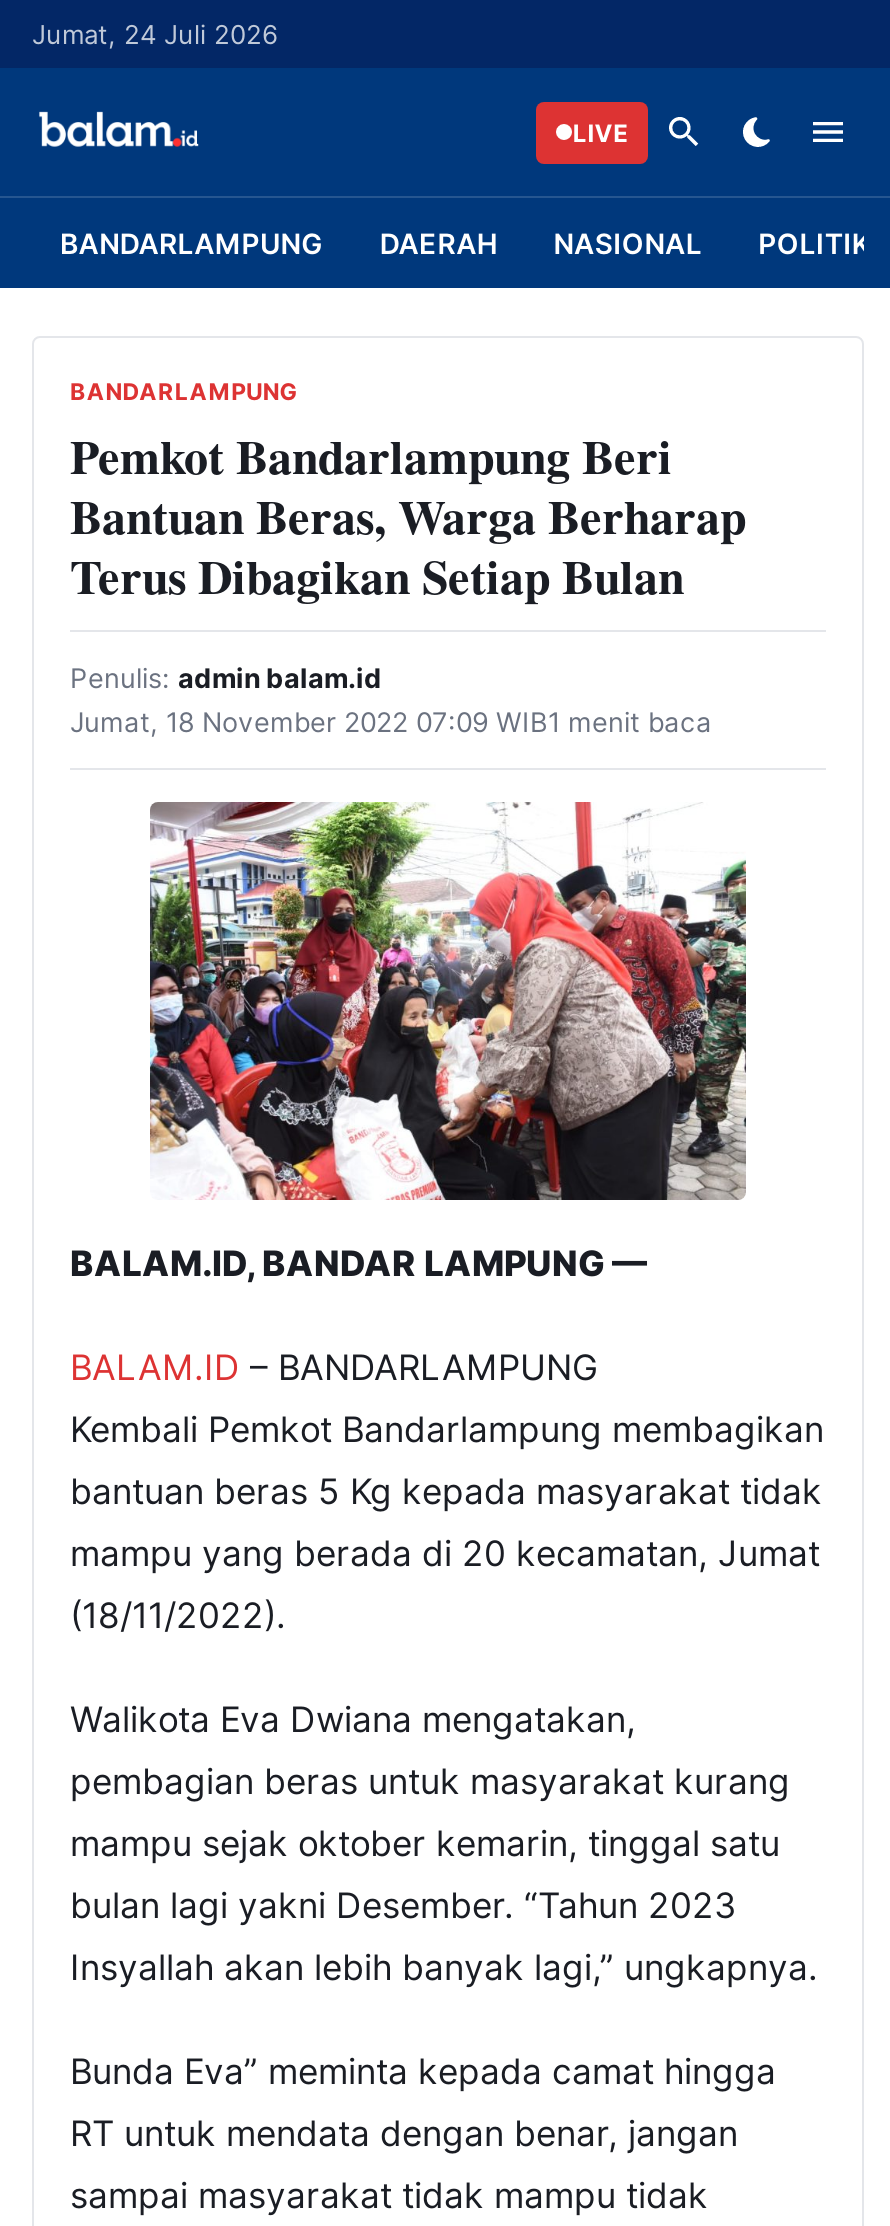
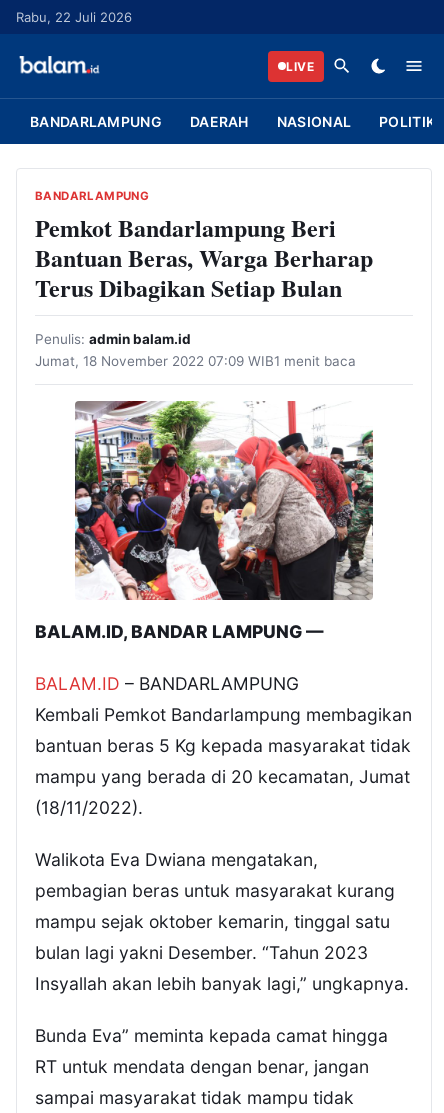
- Jumat, 24 Juli 2026
+ Rabu, 22 Juli 2026
